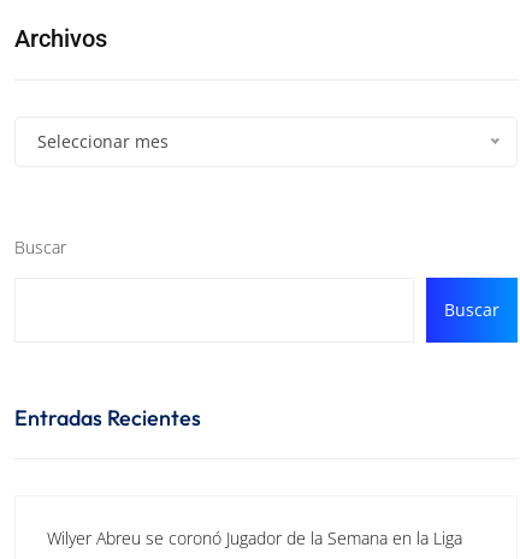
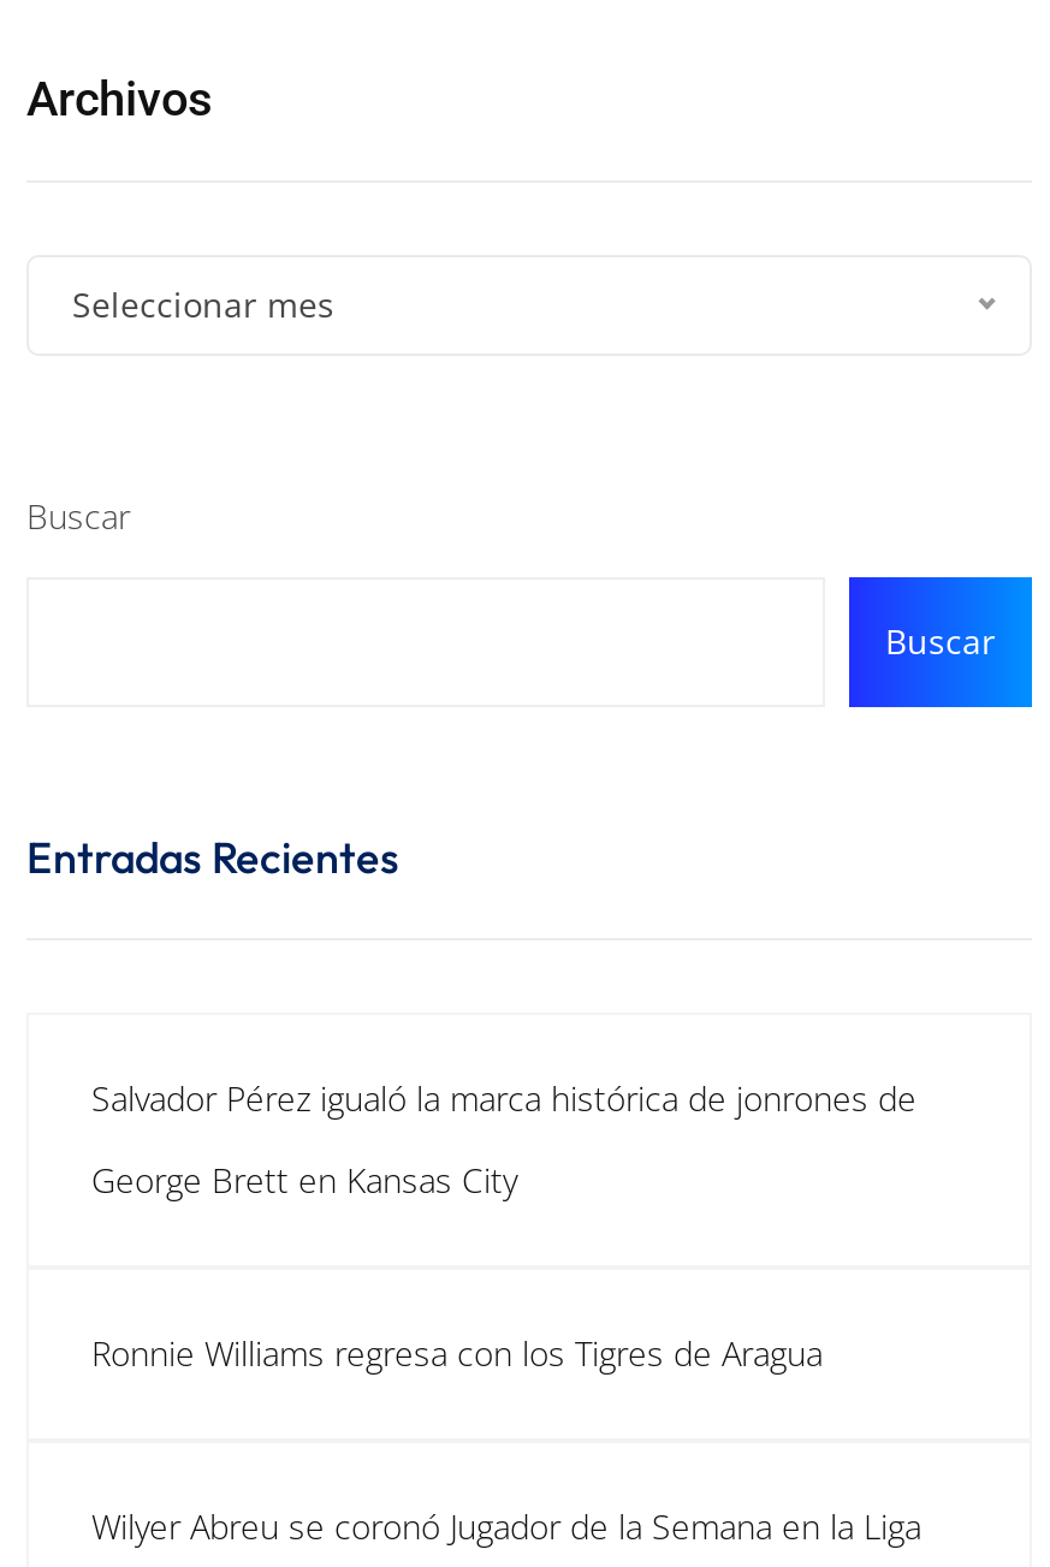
+ Salvador Pérez igualó la marca histórica de jonrones de
+ George Brett en Kansas City

+ Ronnie Williams regresa con los Tigres de Aragua
